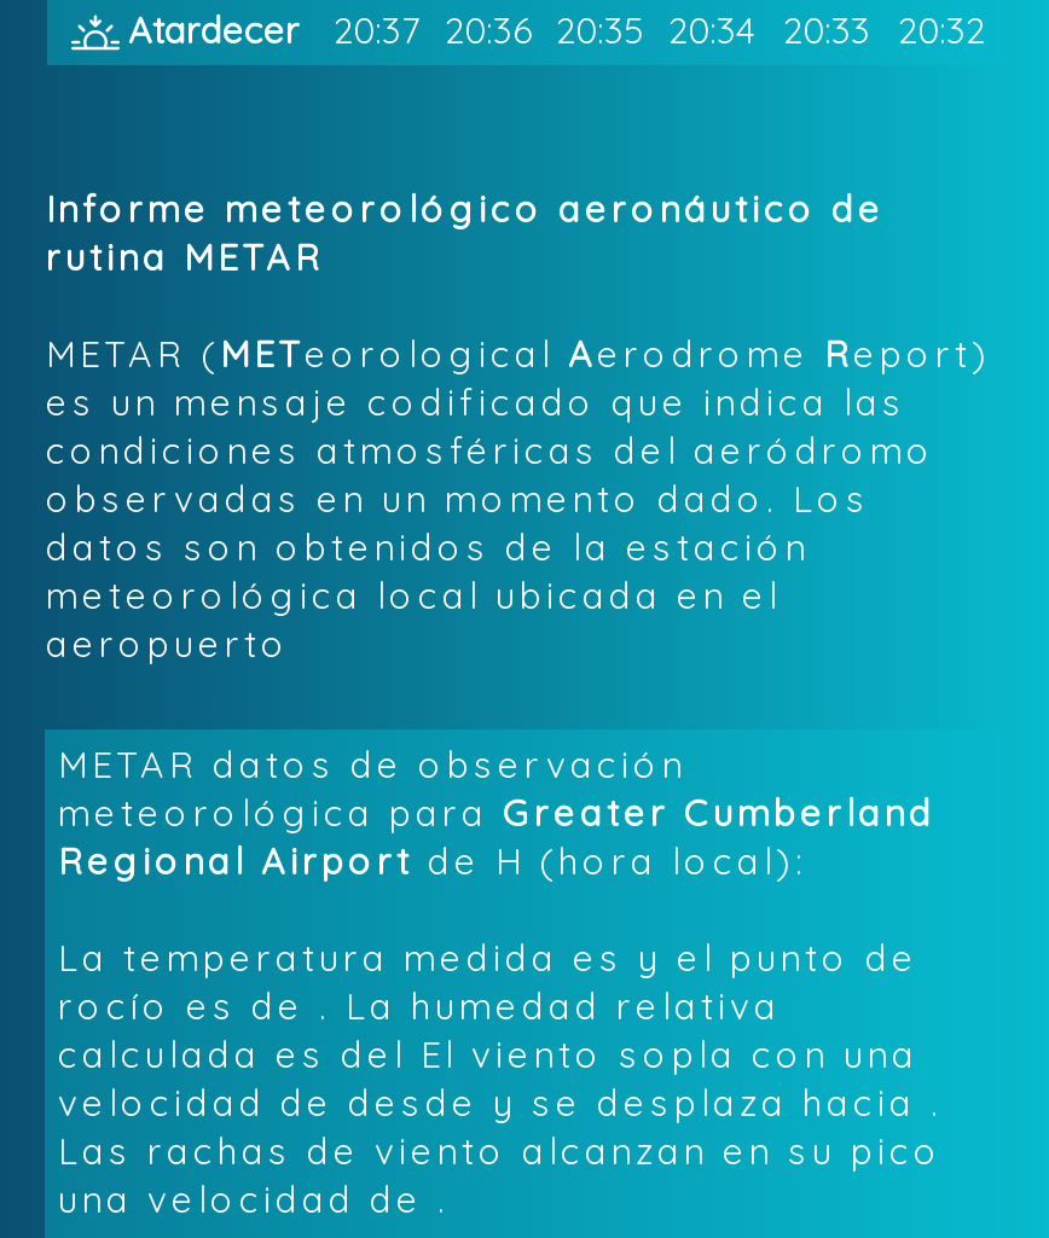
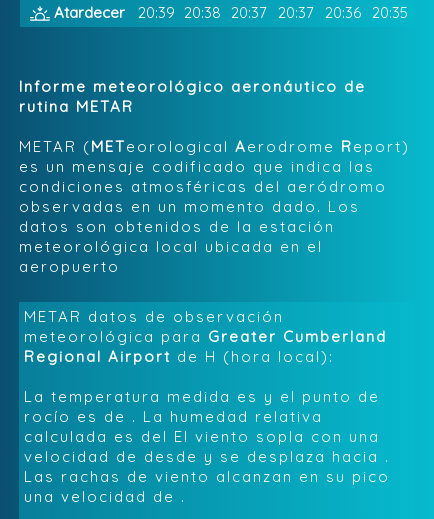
- 20:37 20:36 20:35 20:34
- 20:33
- 20:32
+ 20:39 20:38 20:37 20:37 20:36 20:35
